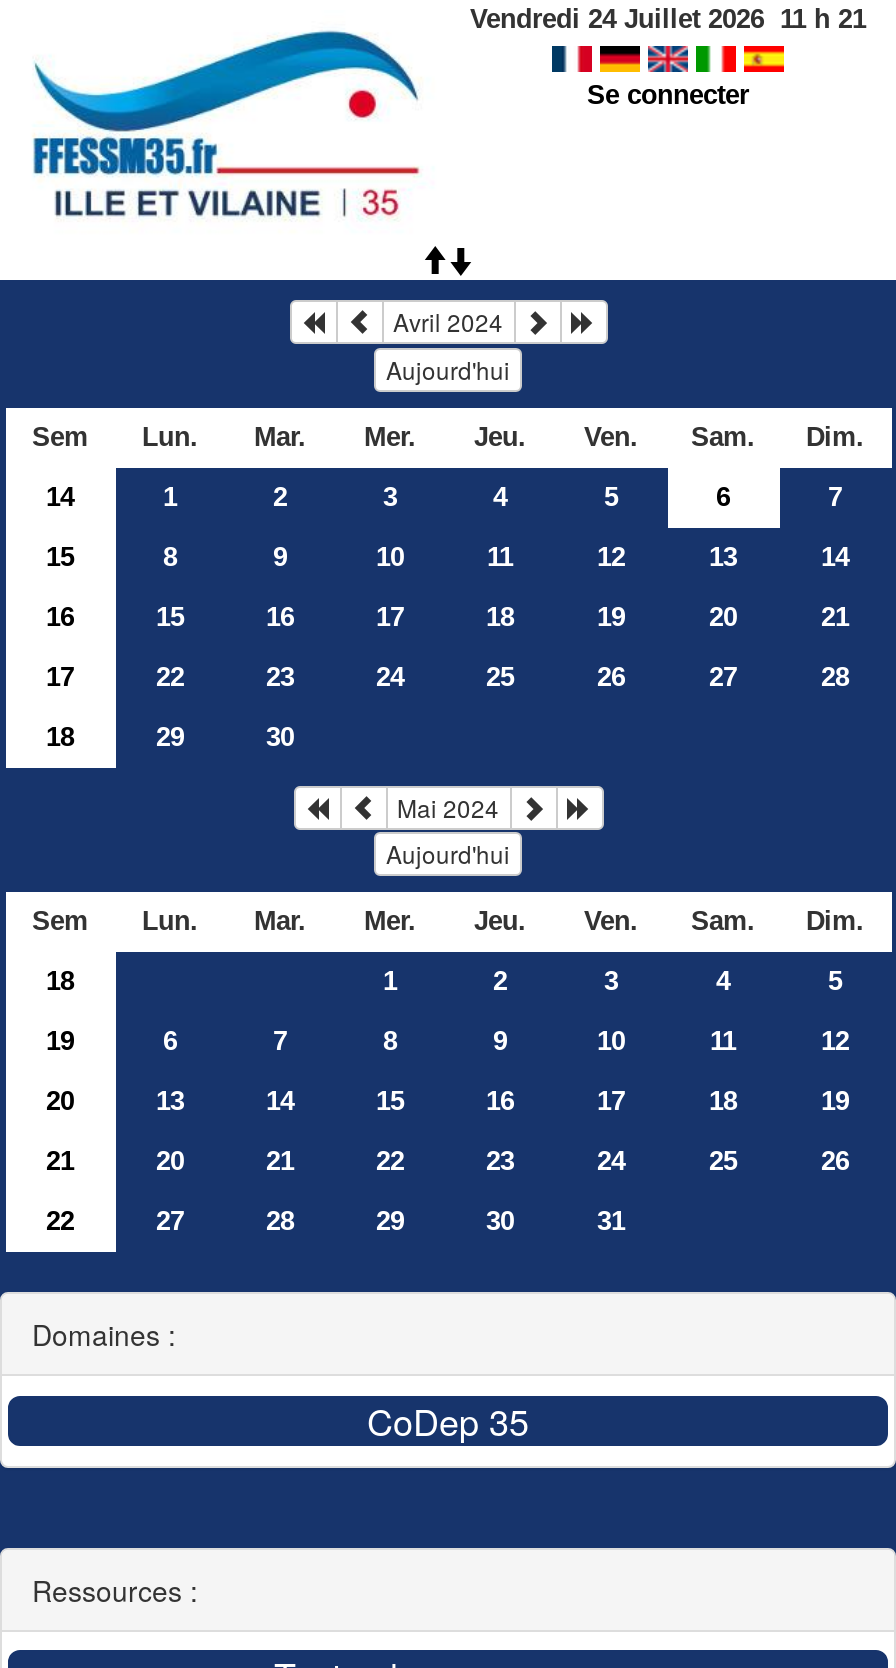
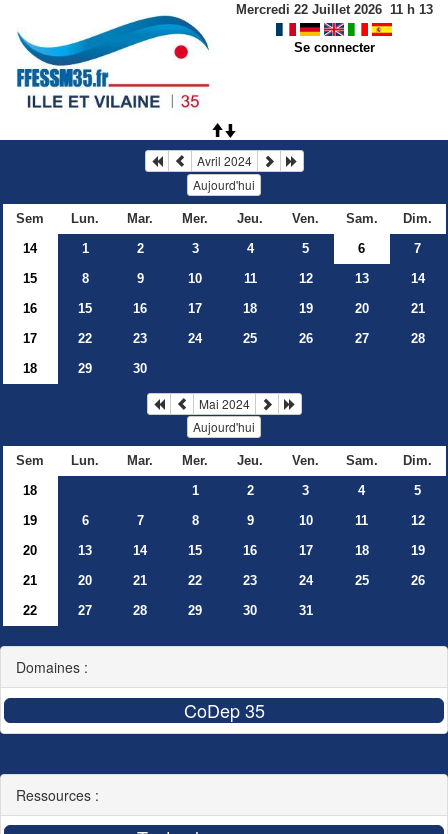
- Vendredi 24 Juillet 2026 11 h 21
+ Mercredi 22 Juillet 2026 11 h 13
